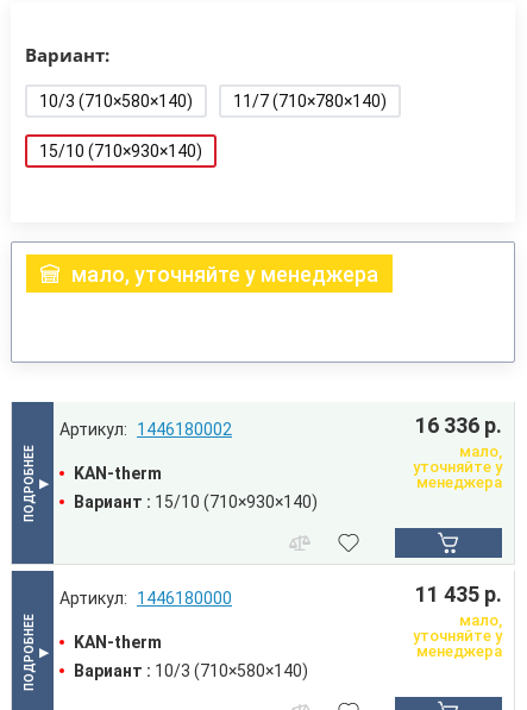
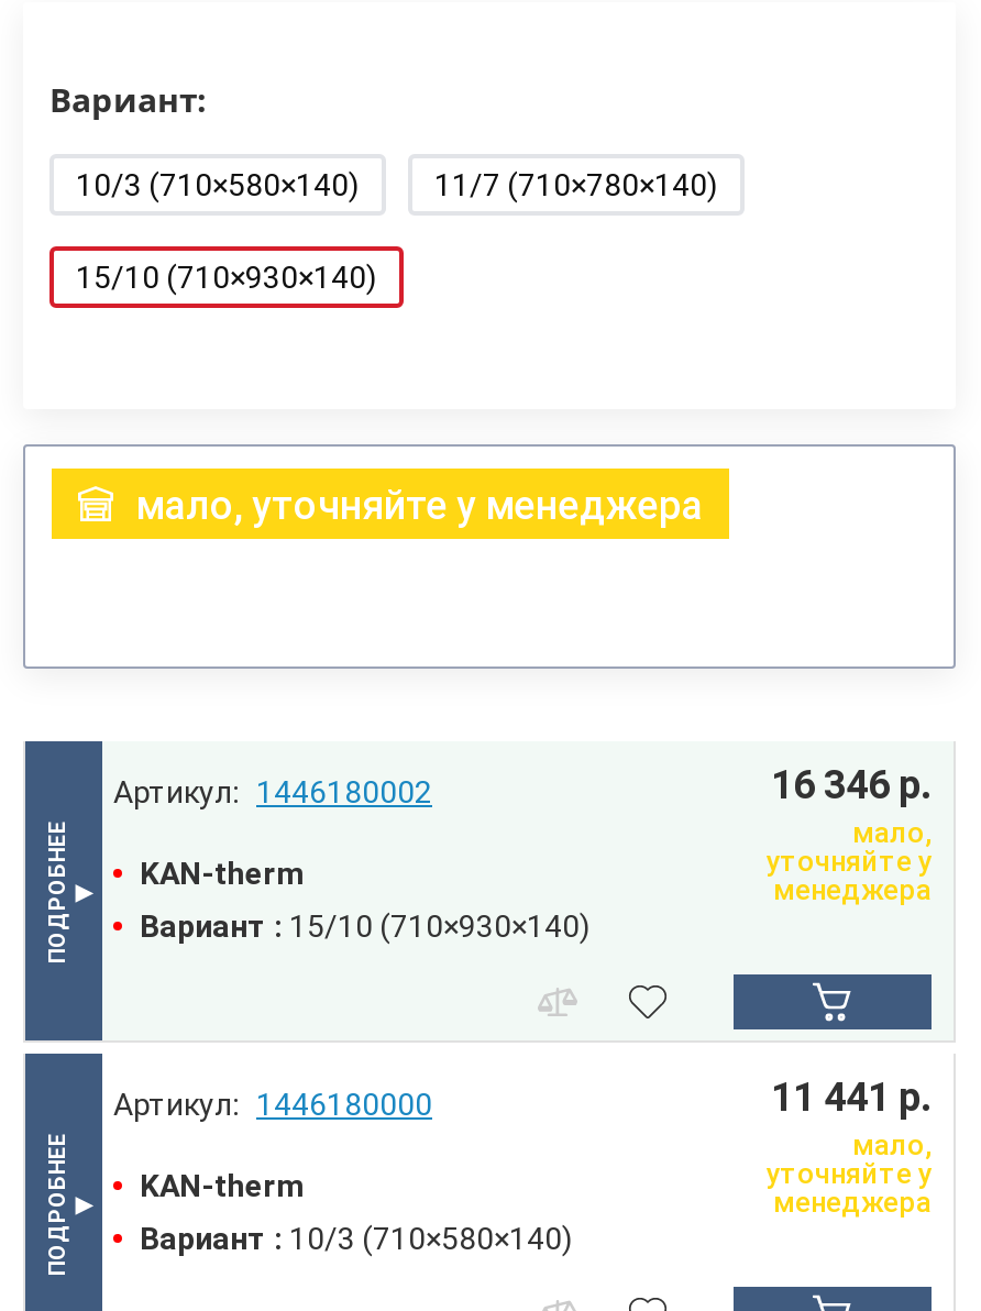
- 16 336 р.
+ 16 346 р.

- 11 435 р.
+ 11 441 р.
